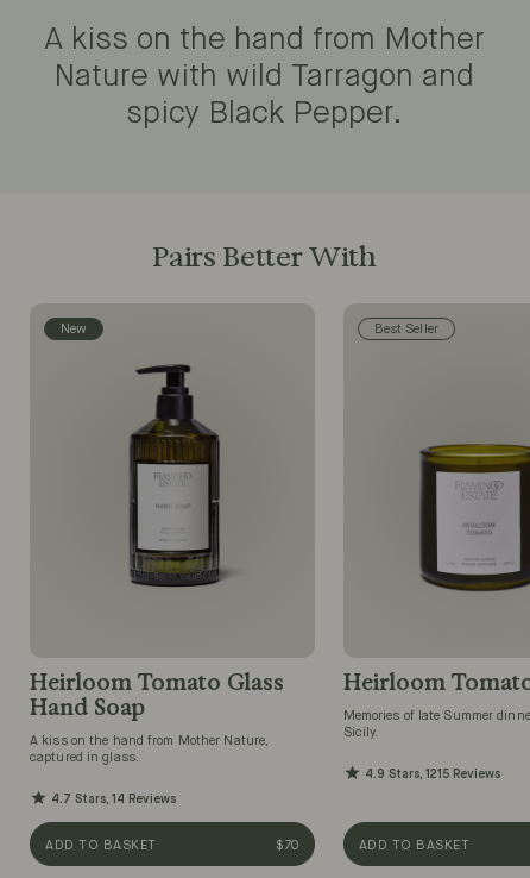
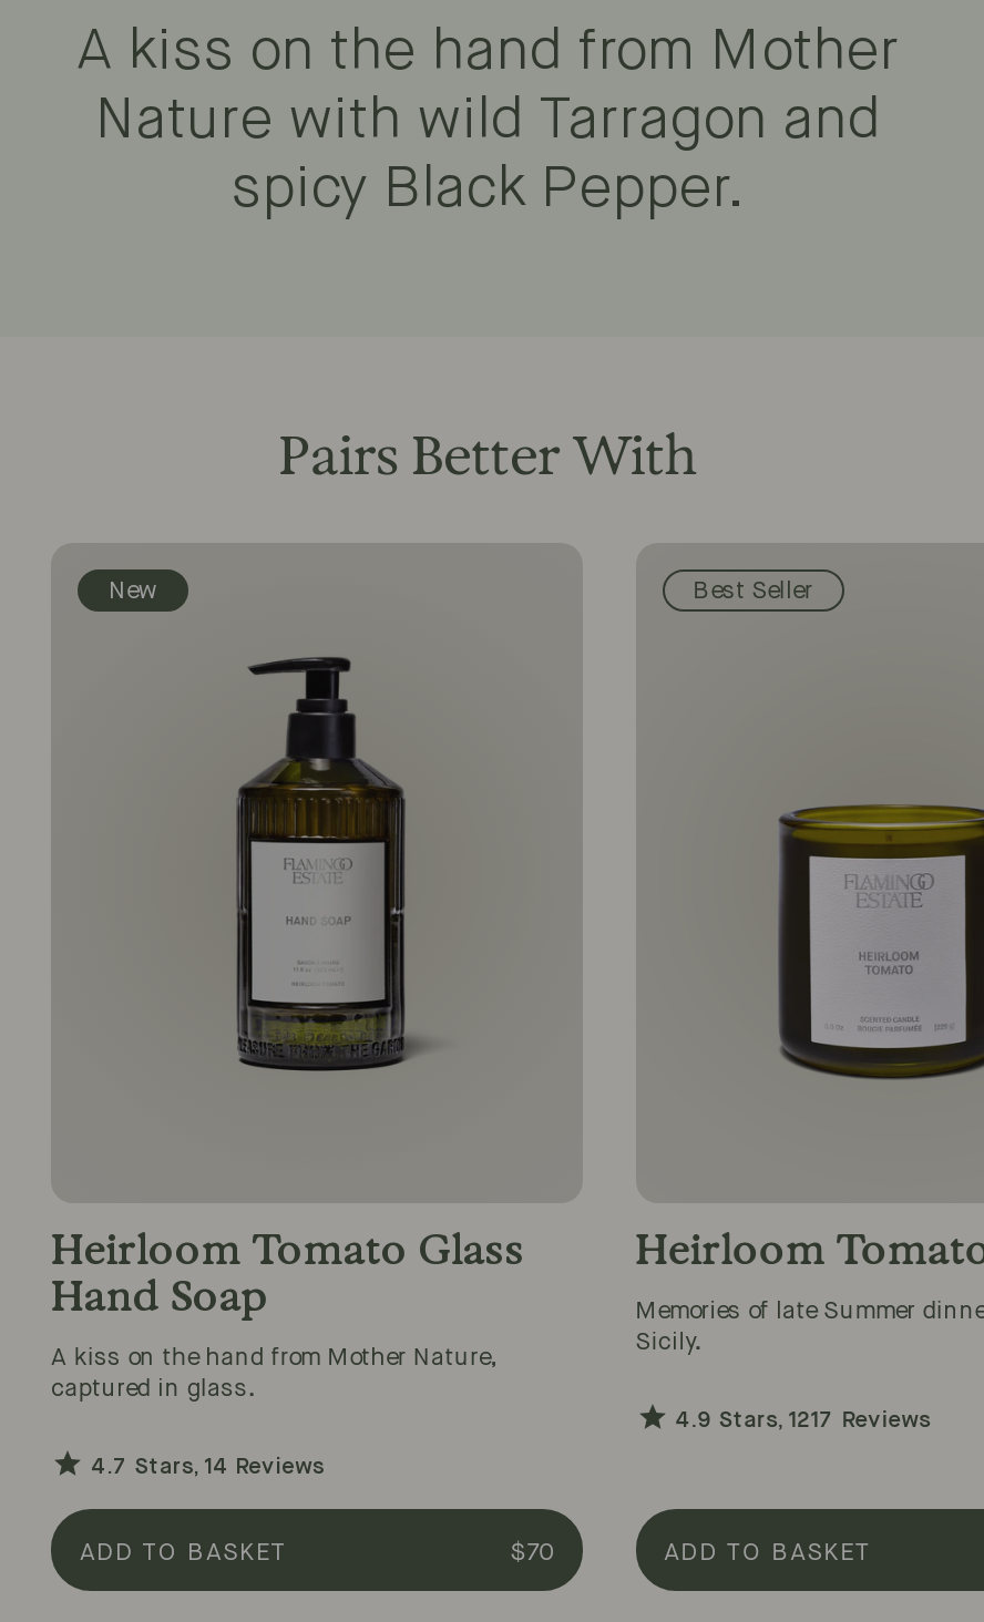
- 4.9 Stars, 1215 Reviews
+ 4.9 Stars, 1217 Reviews
